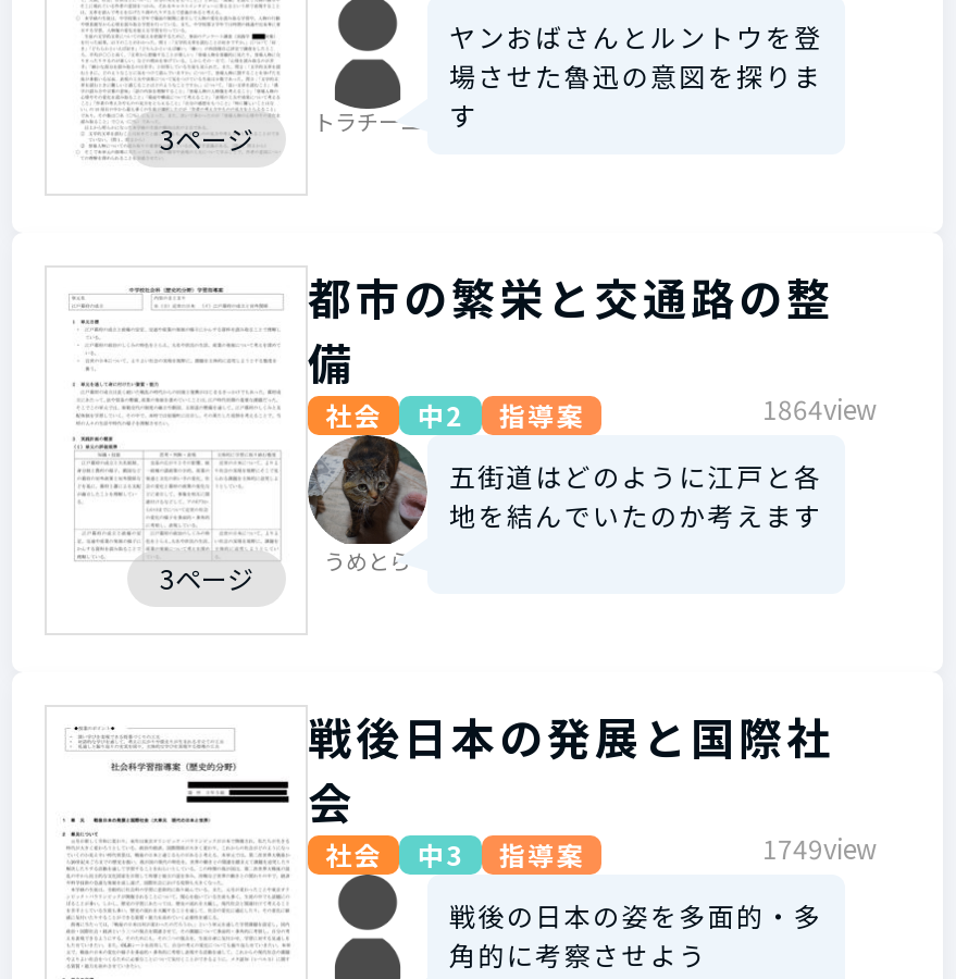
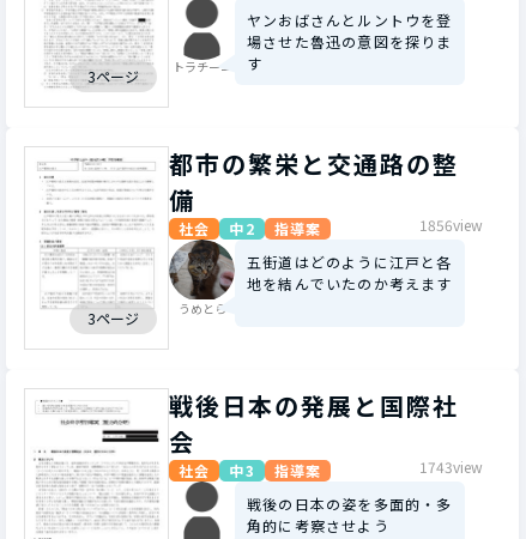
- 1864view
+ 1856view

- 1749view
+ 1743view
